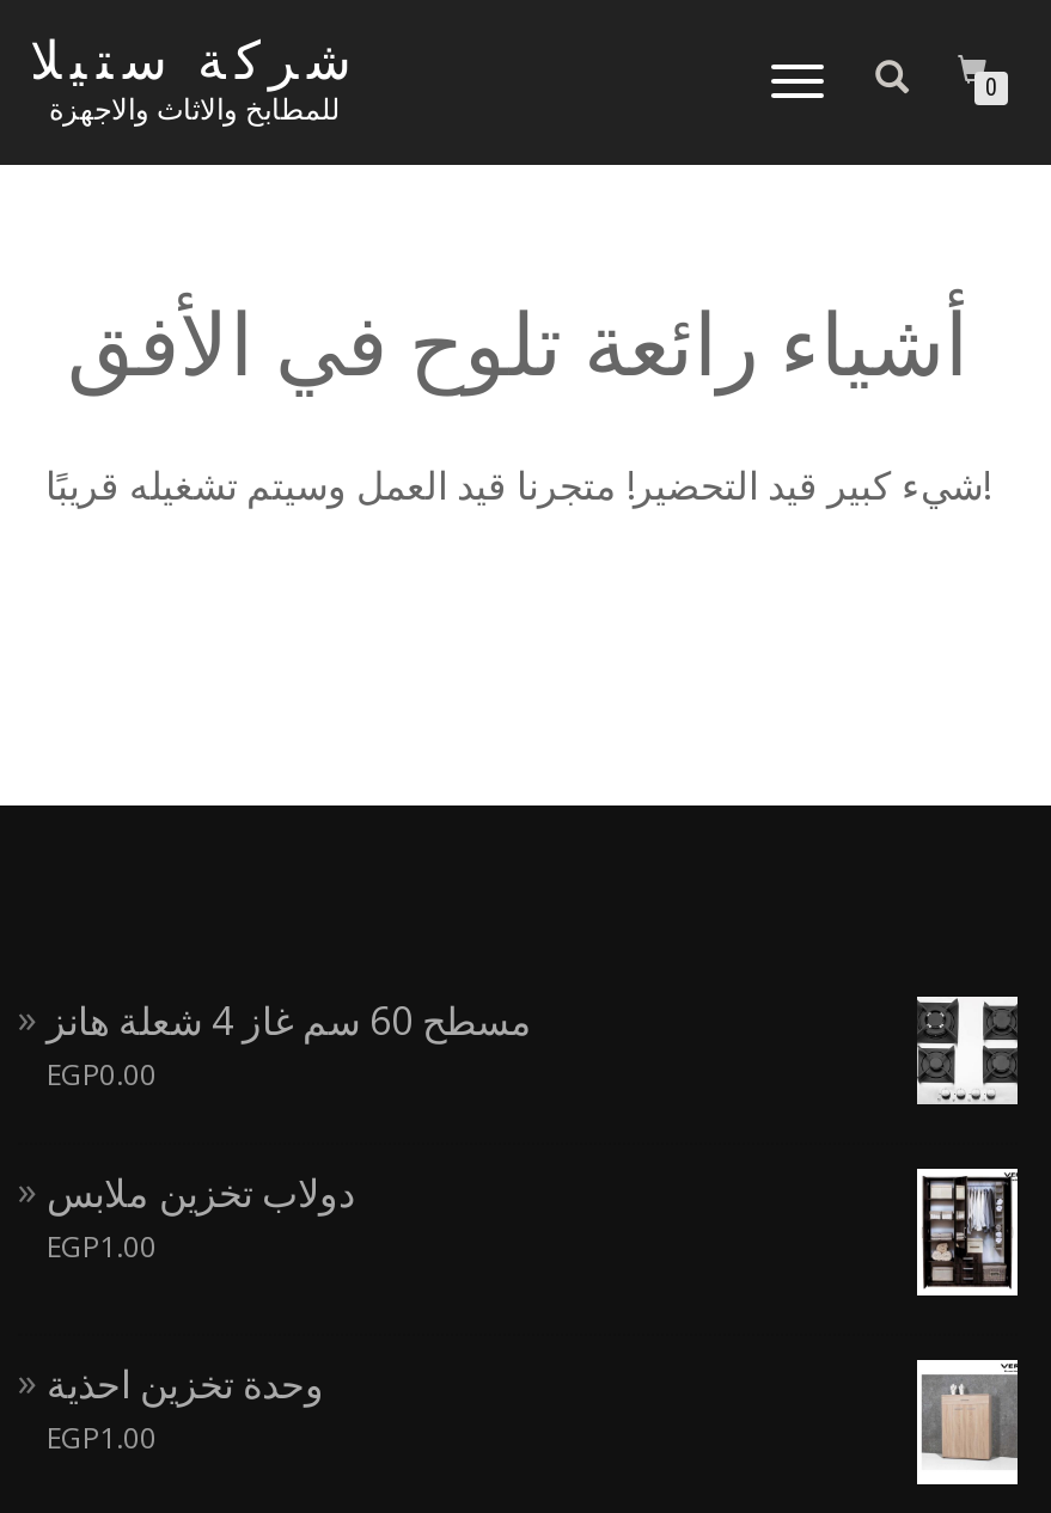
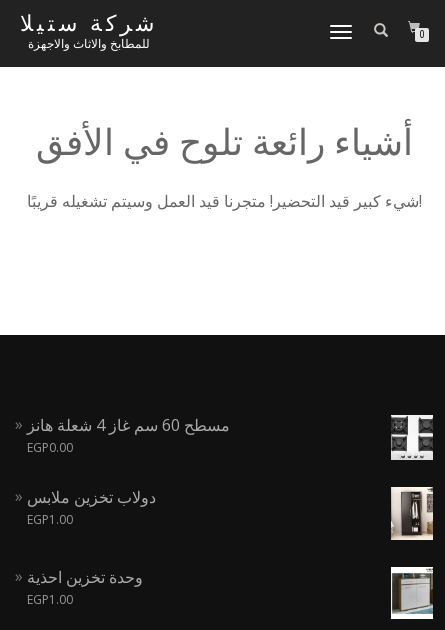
- [image]
+ [image]

- [image]
+ [image]
